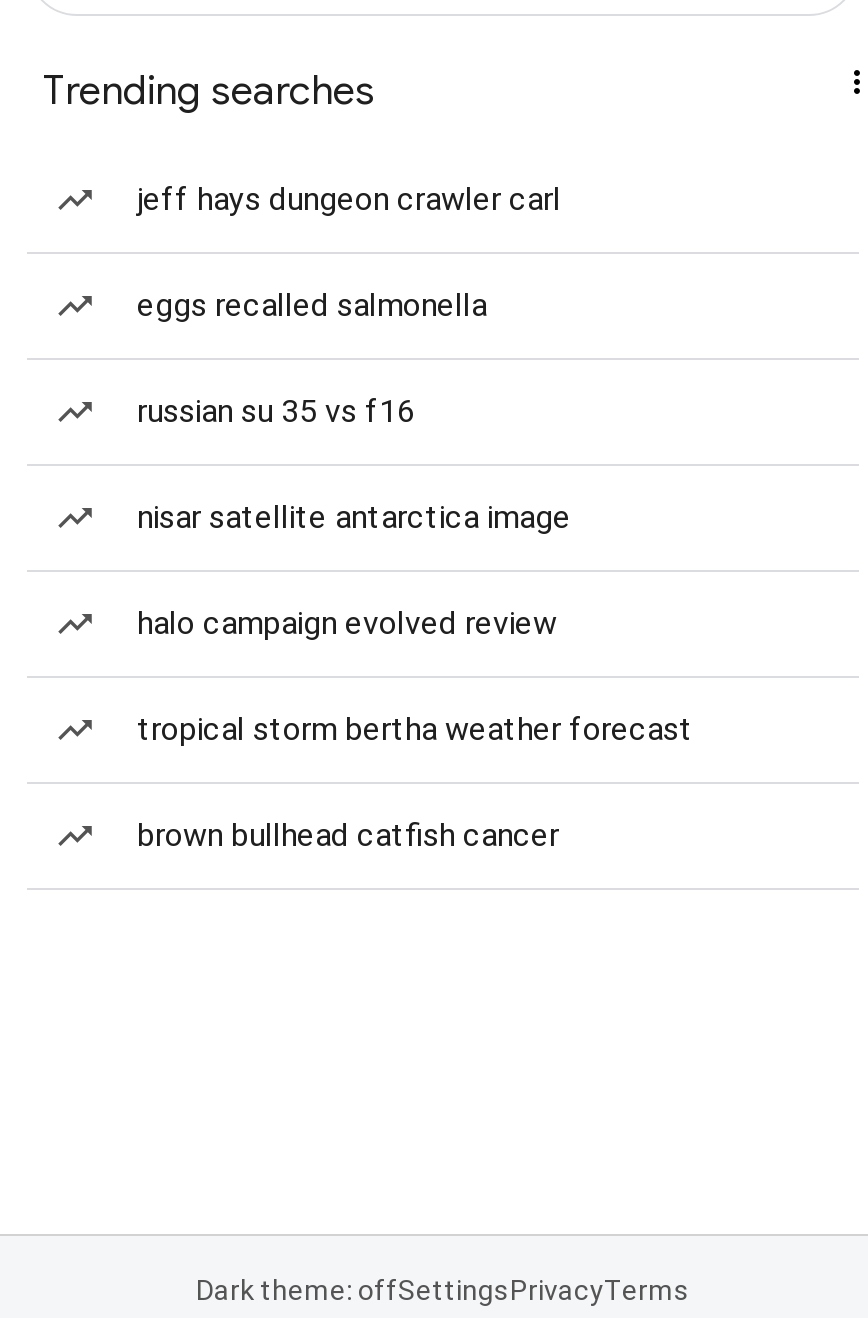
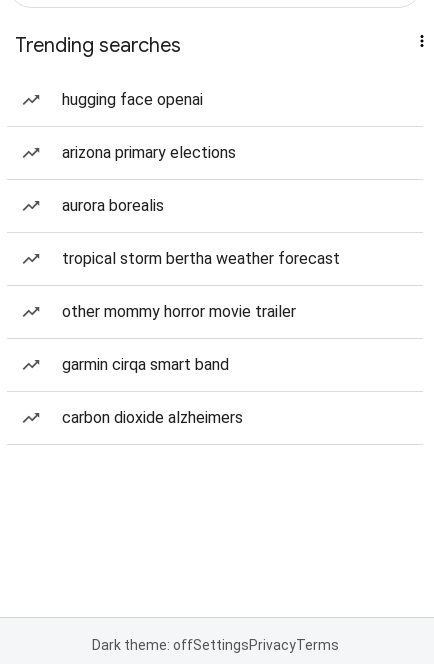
- jeff hays dungeon crawler carl
- eggs recalled salmonella
- russian su 35 vs f16
- nisar satellite antarctica image
- halo campaign evolved review
+ hugging face openai
+ arizona primary elections
+ aurora borealis

moved up: tropical storm bertha weather forecast

- brown bullhead catfish cancer
+ other mommy horror movie trailer
+ garmin cirqa smart band
+ carbon dioxide alzheimers
